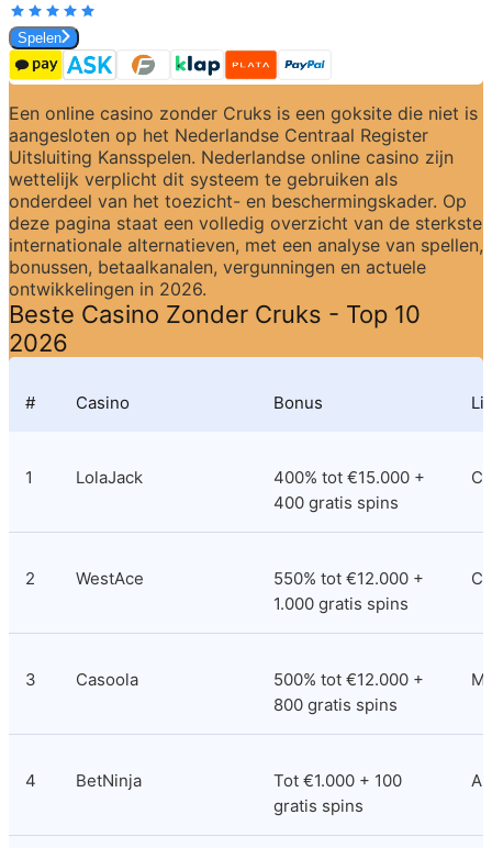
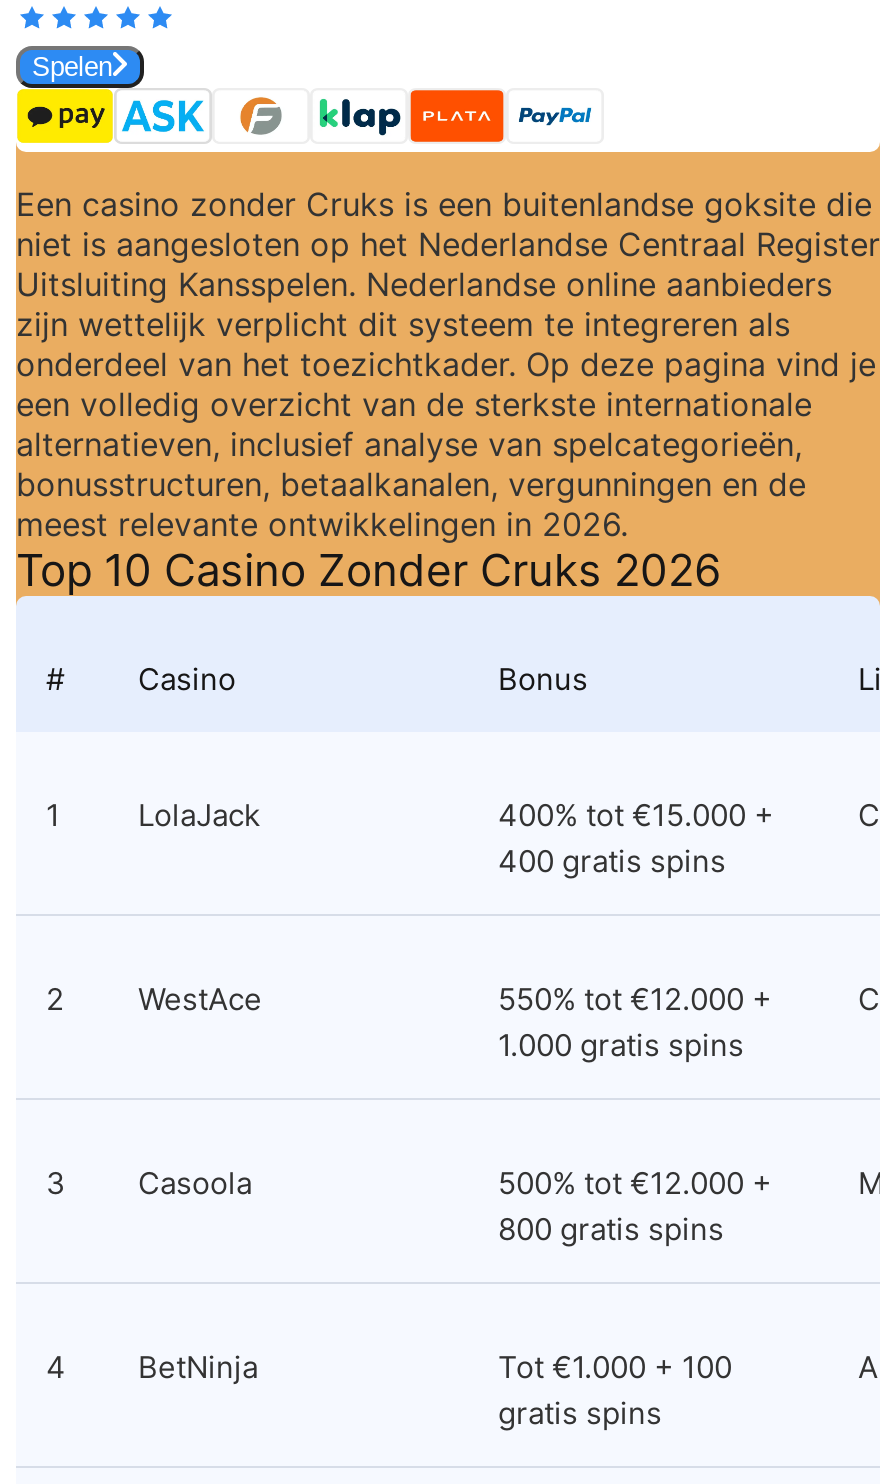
- Een online casino zonder Cruks is een goksite die niet is
- aangesloten op het Nederlandse Centraal Register
- Uitsluiting Kansspelen. Nederlandse online casino zijn
- wettelijk verplicht dit systeem te gebruiken als
- onderdeel van het toezicht- en beschermingskader. Op
- deze pagina staat een volledig overzicht van de sterkste
- internationale alternatieven, met een analyse van spellen,
- bonussen, betaalkanalen, vergunningen en actuele
- ontwikkelingen in 2026.
- Beste Casino Zonder Cruks - Top 10
- 2026
+ Een casino zonder Cruks is een buitenlandse goksite die
+ niet is aangesloten op het Nederlandse Centraal Register
+ Uitsluiting Kansspelen. Nederlandse online aanbieders
+ zijn wettelijk verplicht dit systeem te integreren als
+ onderdeel van het toezichtkader. Op deze pagina vind je
+ een volledig overzicht van de sterkste internationale
+ alternatieven, inclusief analyse van spelcategorieën,
+ bonusstructuren, betaalkanalen, vergunningen en de
+ meest relevante ontwikkelingen in 2026.
+ Top 10 Casino Zonder Cruks 2026
